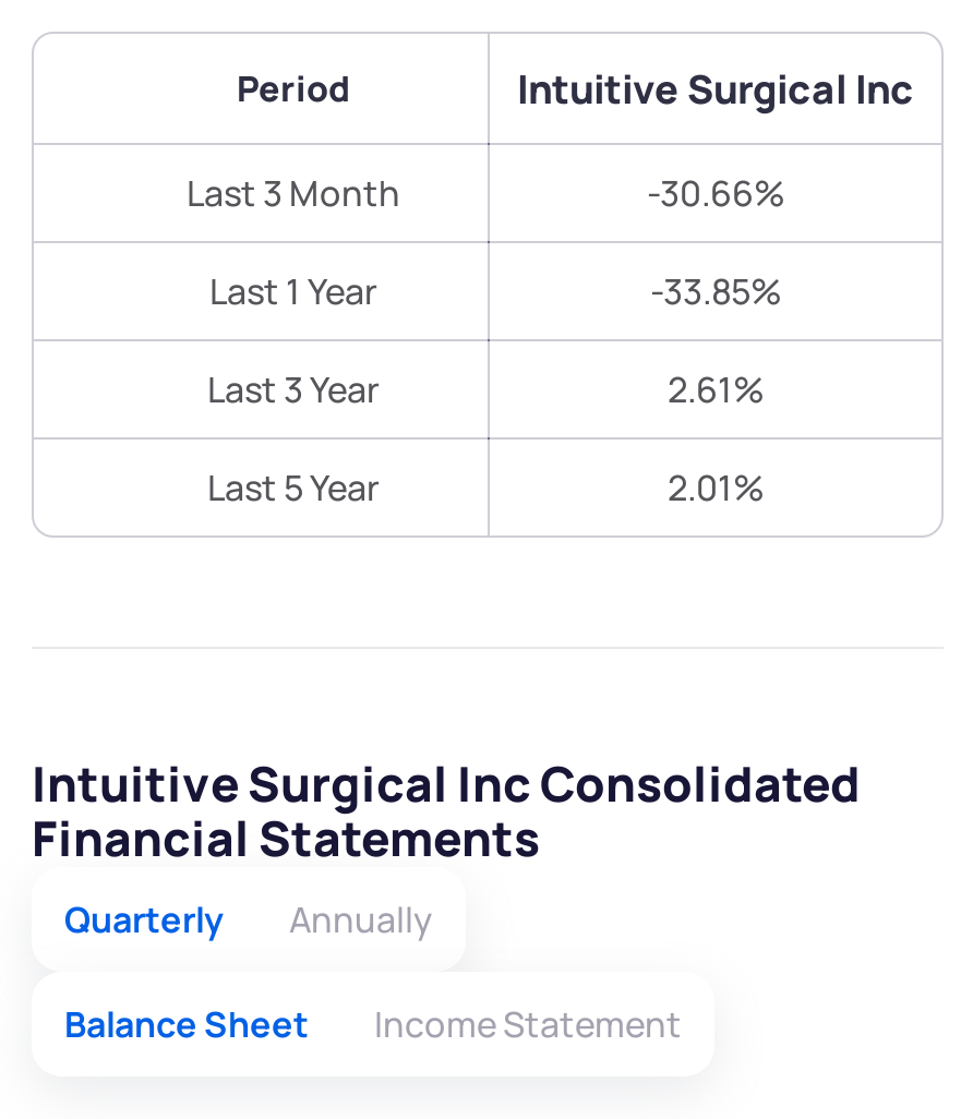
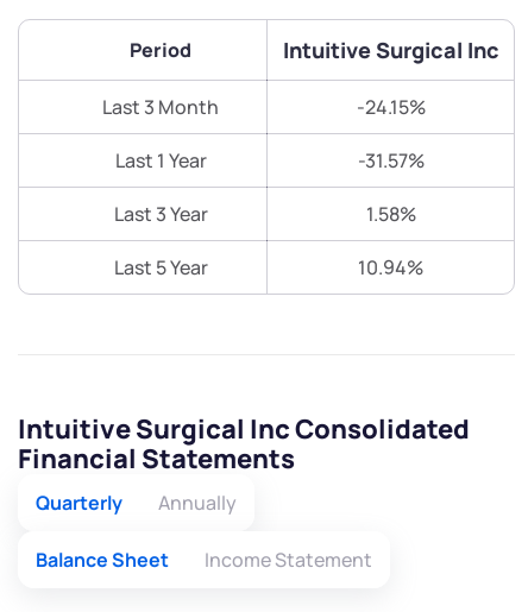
- -30.66%
+ -24.15%

- -33.85%
+ -31.57%

- 2.61%
+ 1.58%

- 2.01%
+ 10.94%
